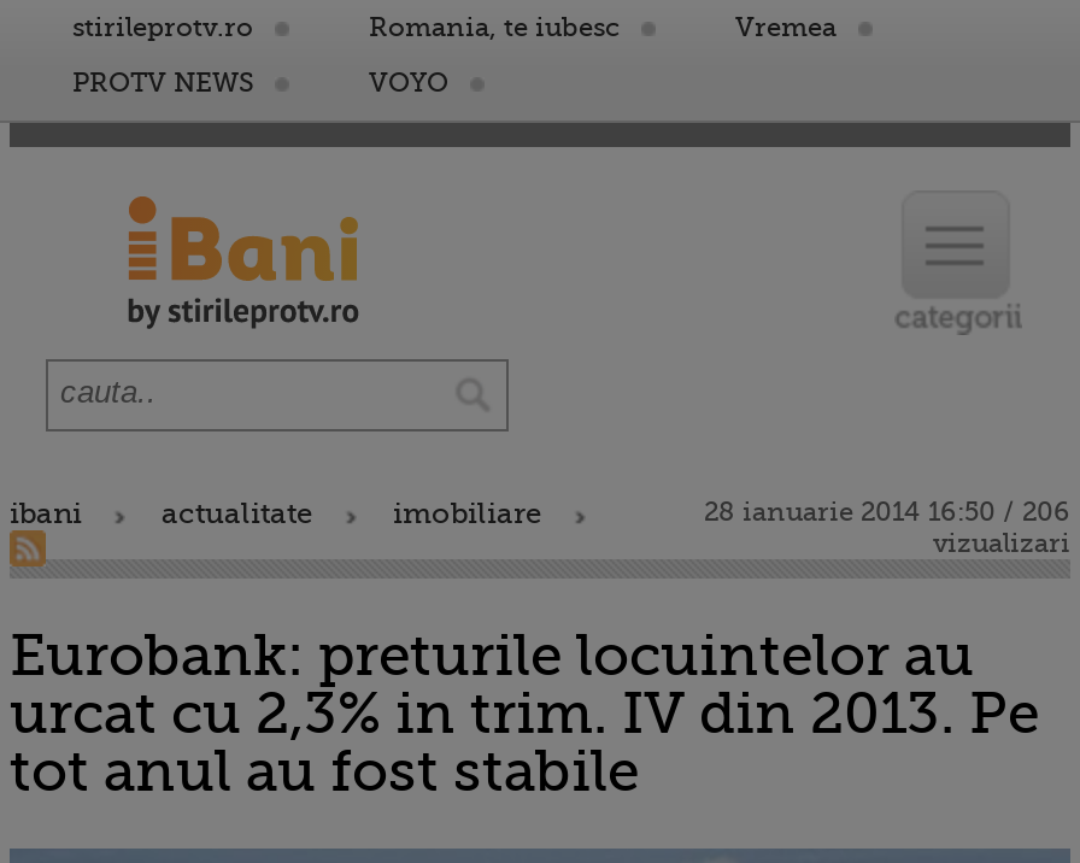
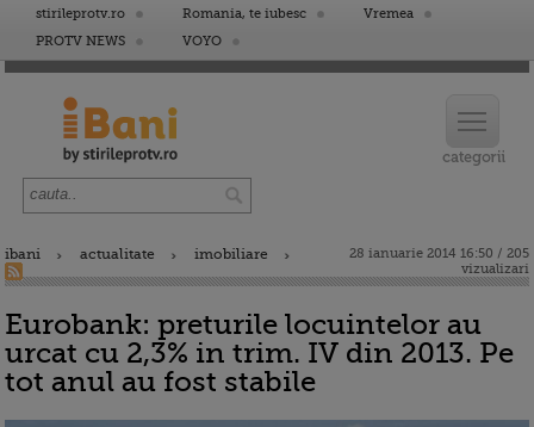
- 28 ianuarie 2014 16:50 / 206
+ 28 ianuarie 2014 16:50 / 205
